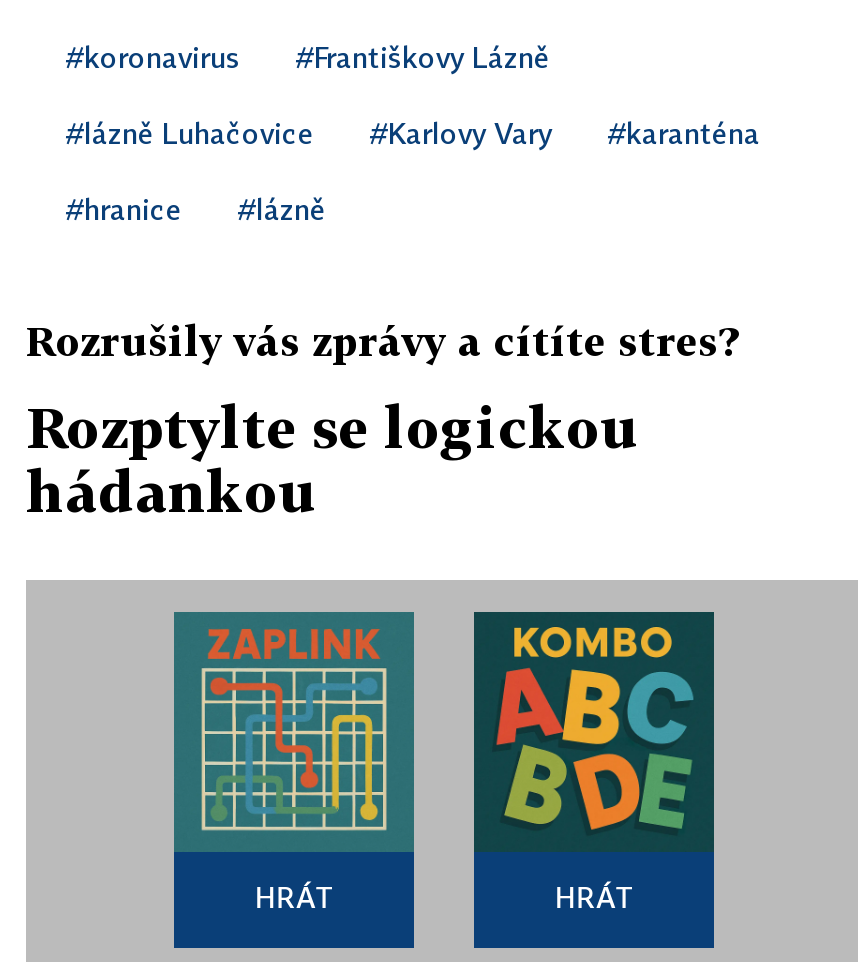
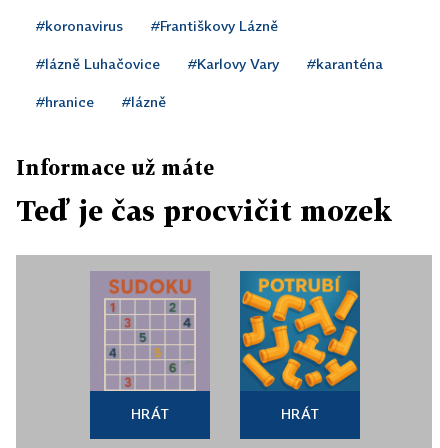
- Rozrušily vás zprávy a cítíte stres?
+ Informace už máte

- Rozptylte se logickou
- hádankou
+ Teď je čas procvičit mozek

- [image]
+ [image]

- [image]
+ [image]
